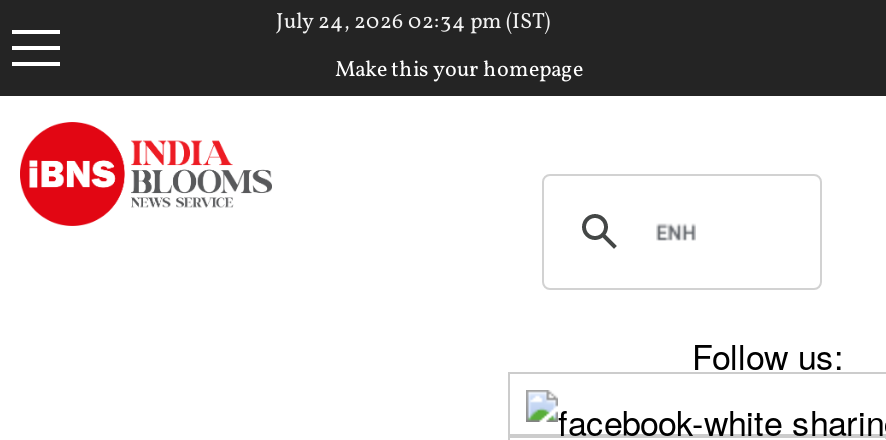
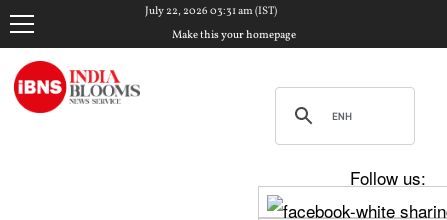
- July 24, 2026 02:34 pm (IST)
+ July 22, 2026 03:31 am (IST)
